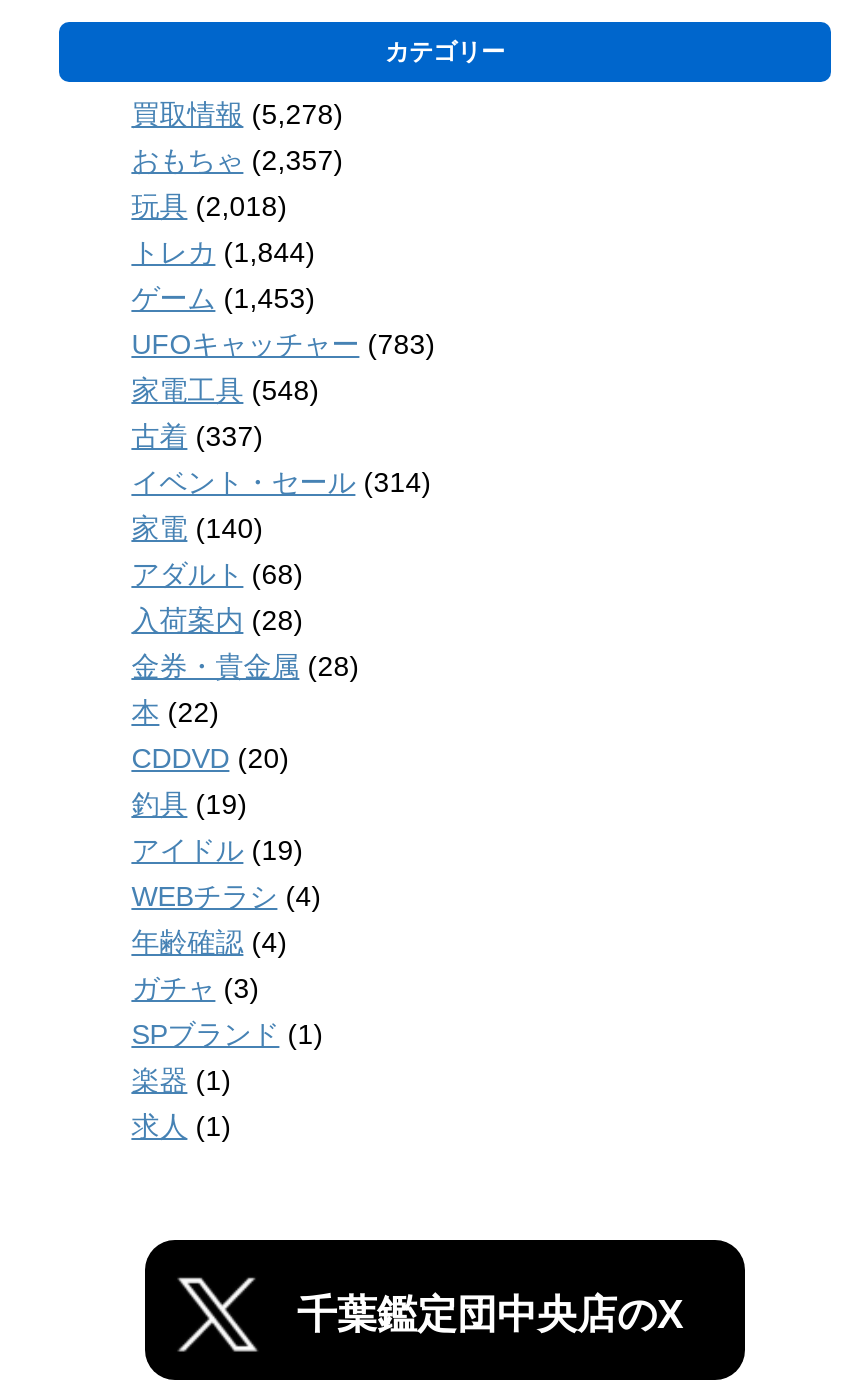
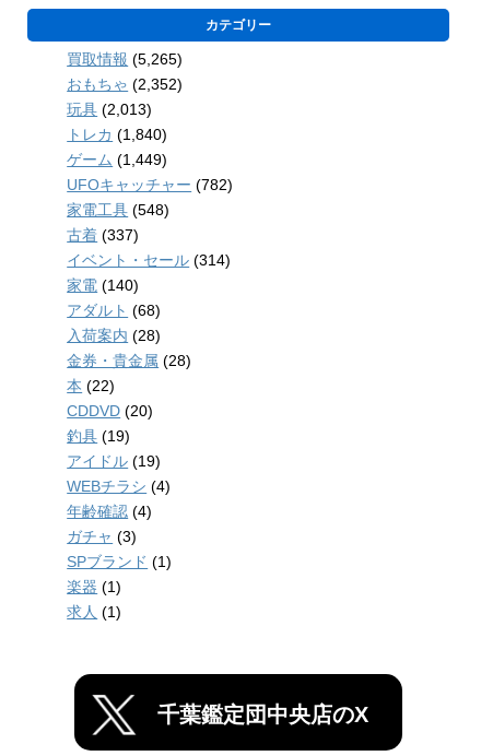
- 買取情報(5,278)
+ 買取情報(5,265)

- おもちゃ(2,357)
+ おもちゃ(2,352)

- 玩具(2,018)
+ 玩具(2,013)

- トレカ(1,844)
+ トレカ(1,840)

- ゲーム(1,453)
+ ゲーム(1,449)

- UFOキャッチャー(783)
+ UFOキャッチャー(782)
